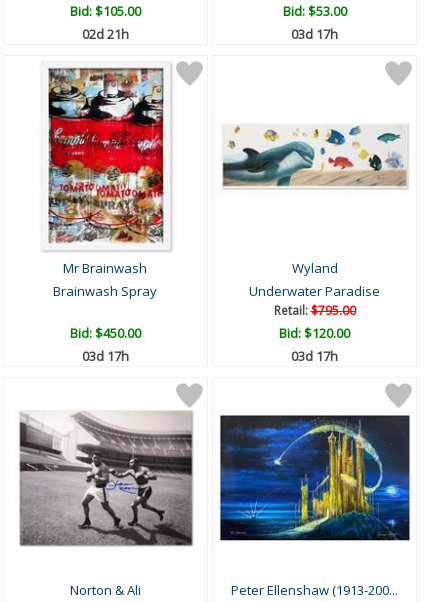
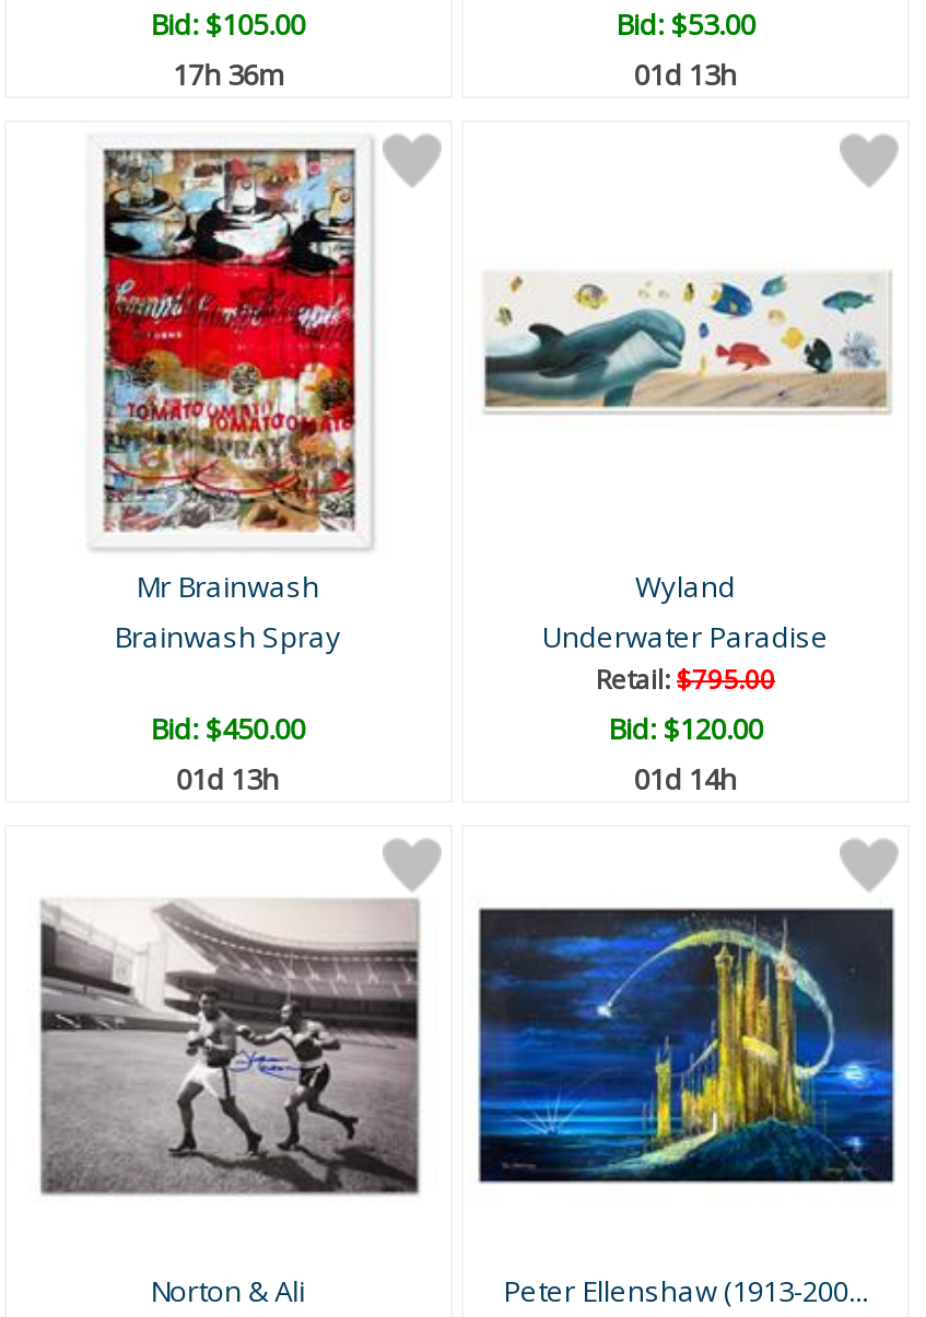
- 02d 21h
+ 17h 36m

- 03d 17h
+ 01d 13h

- 03d 17h
+ 01d 13h

- 03d 17h
+ 01d 14h
